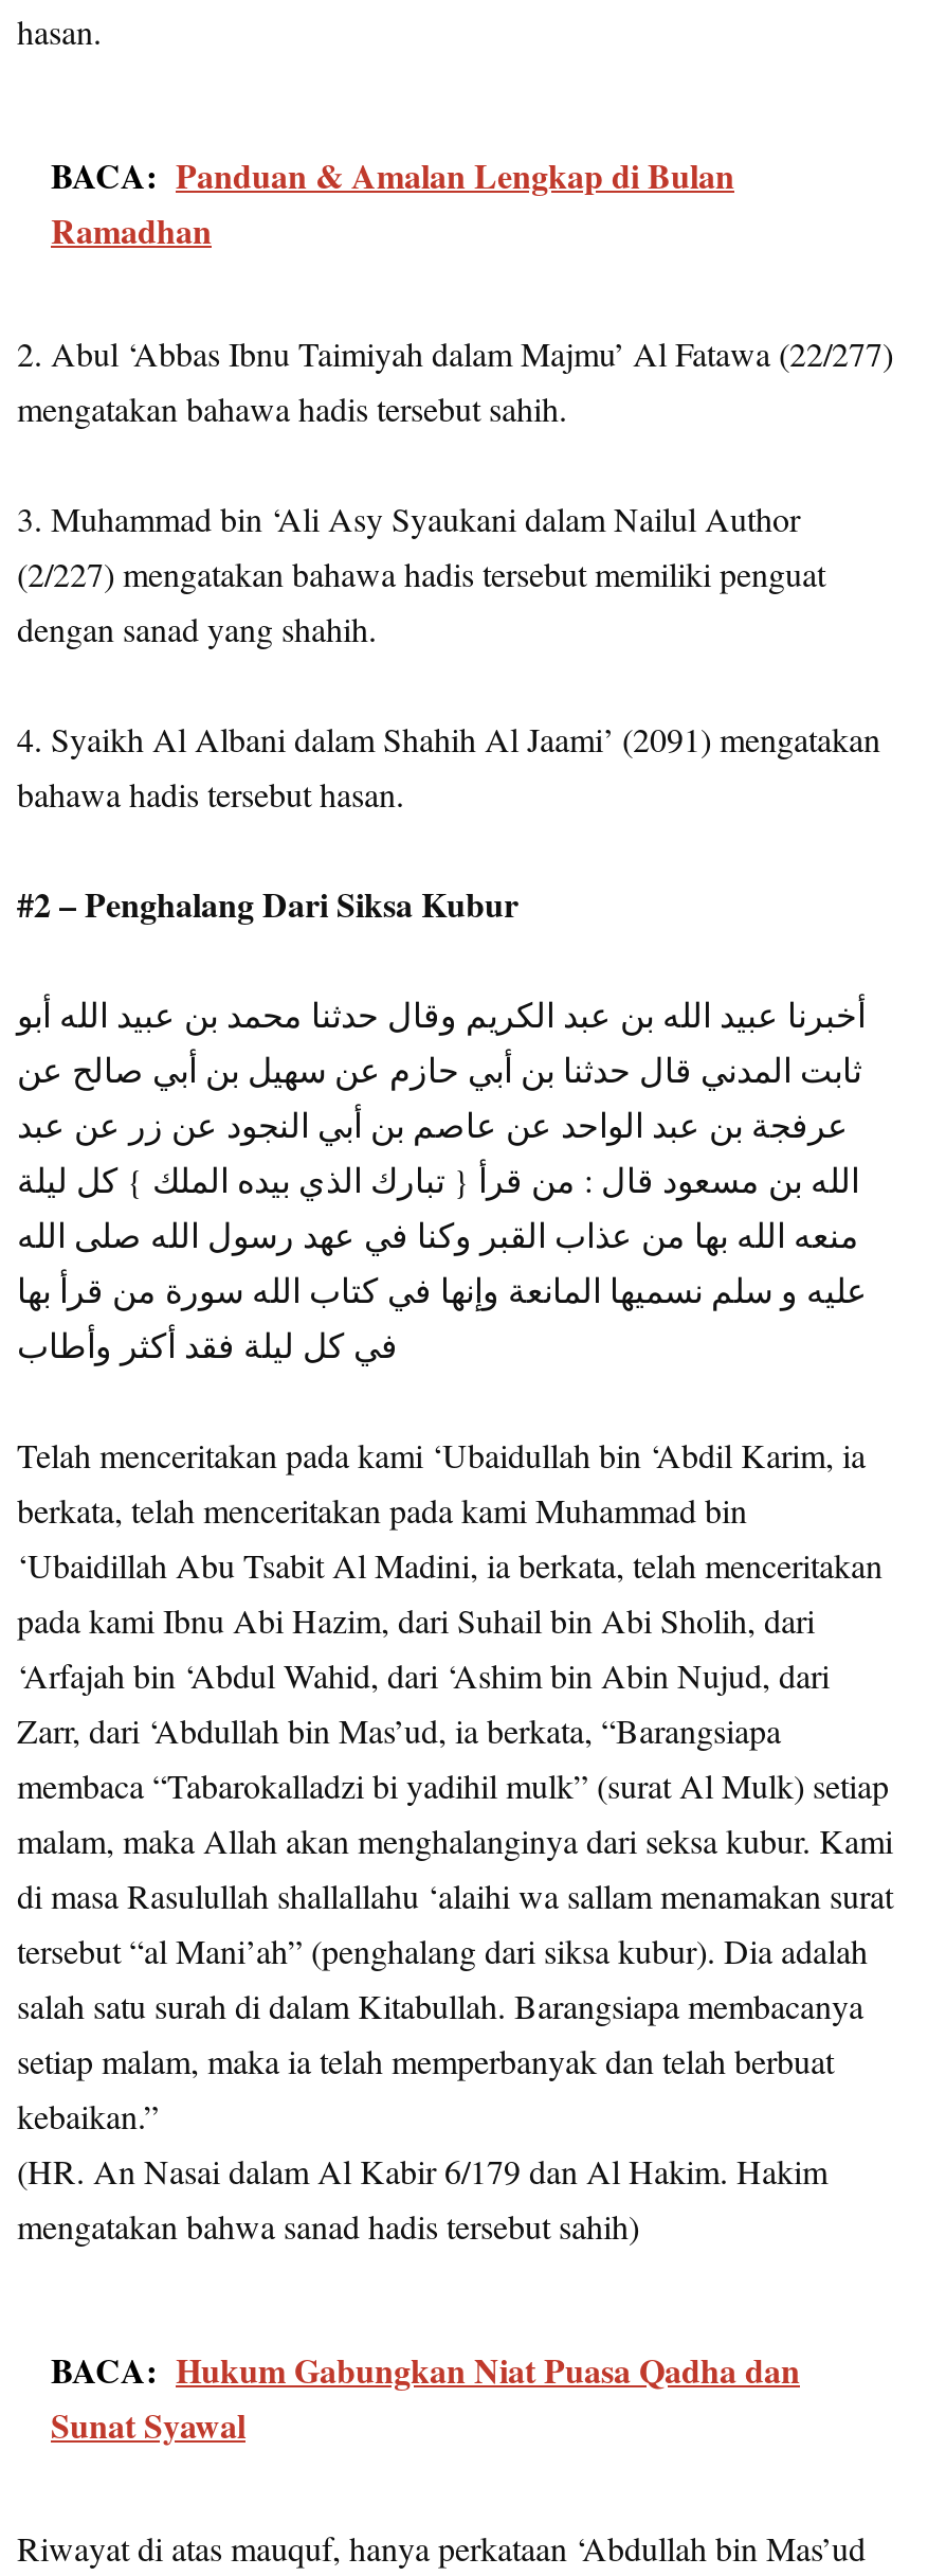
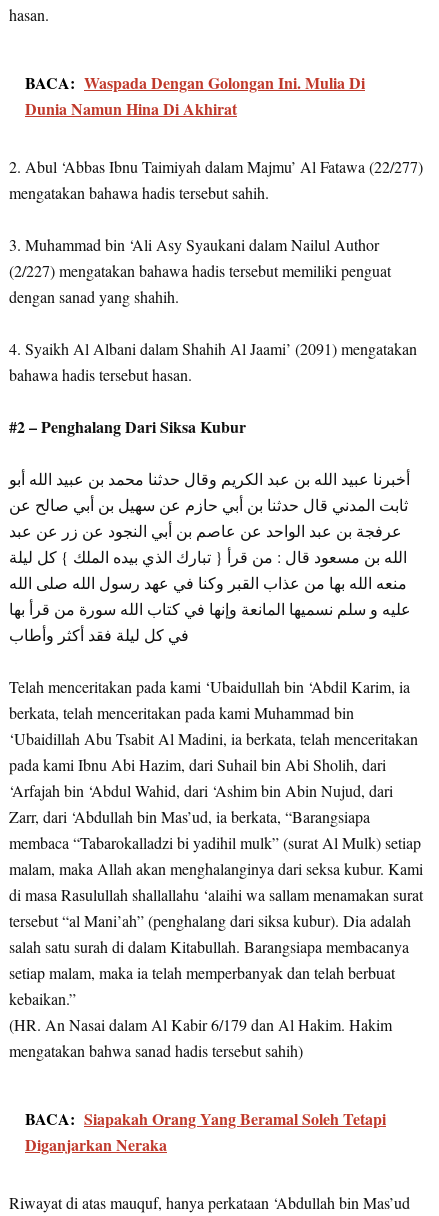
- BACA: Panduan & Amalan Lengkap di Bulan
- Ramadhan
+ BACA: Waspada Dengan Golongan Ini. Mulia Di
+ Dunia Namun Hina Di Akhirat

- BACA: Hukum Gabungkan Niat Puasa Qadha dan
- Sunat Syawal
+ BACA: Siapakah Orang Yang Beramal Soleh Tetapi
+ Diganjarkan Neraka
